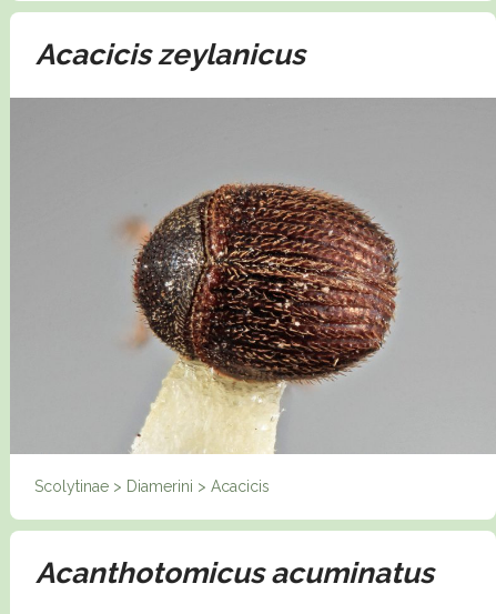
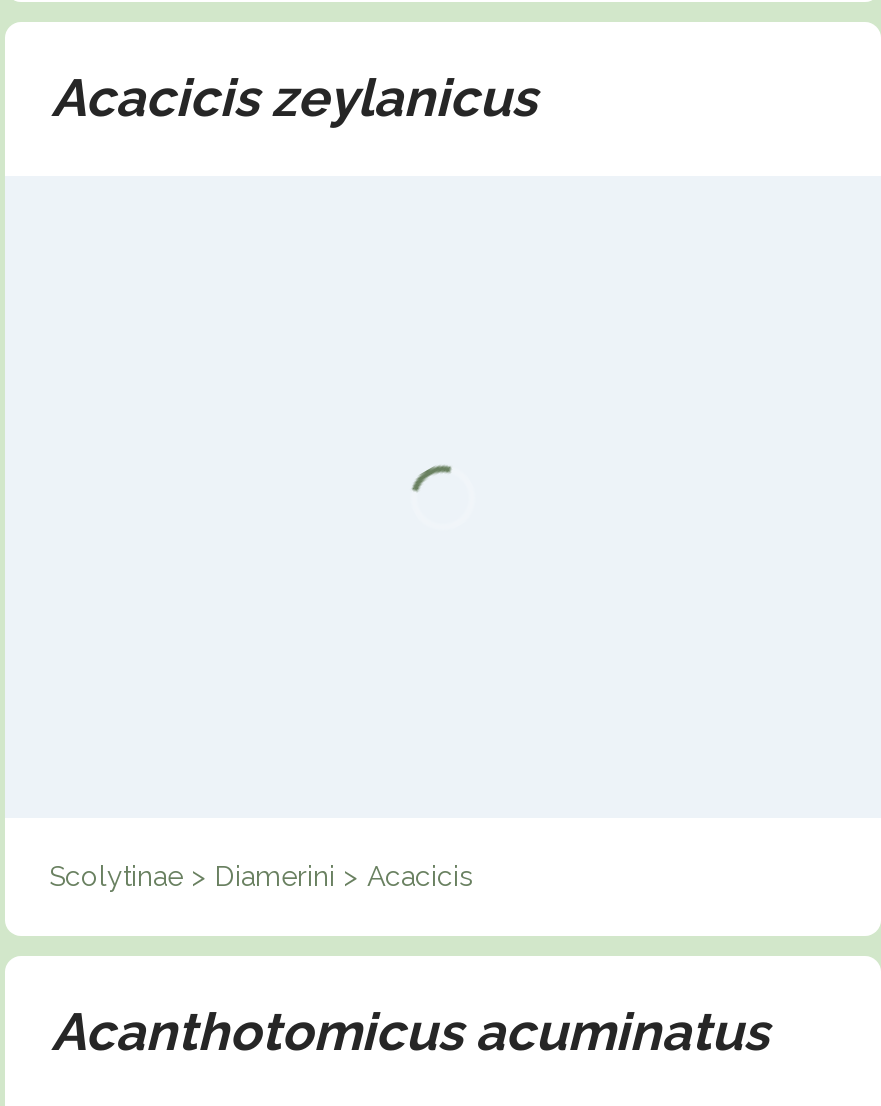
- [image]
